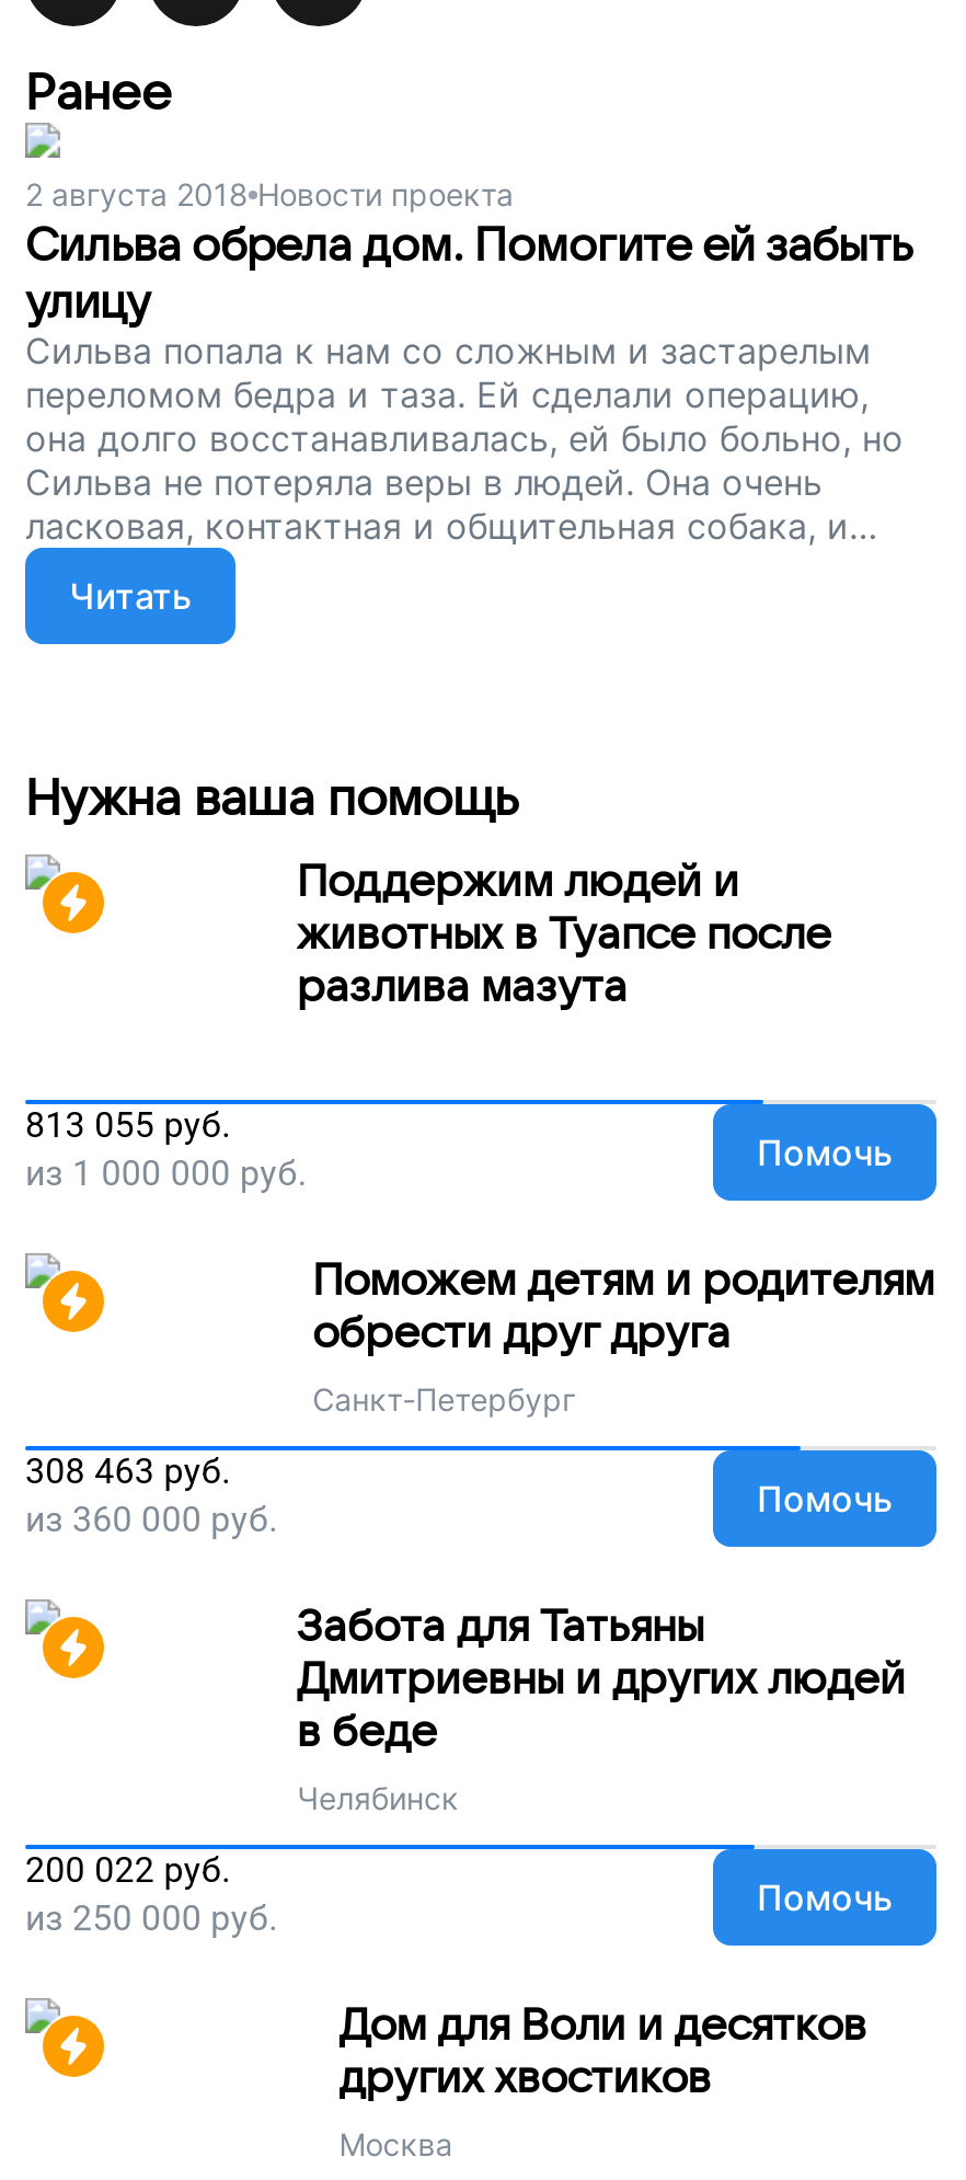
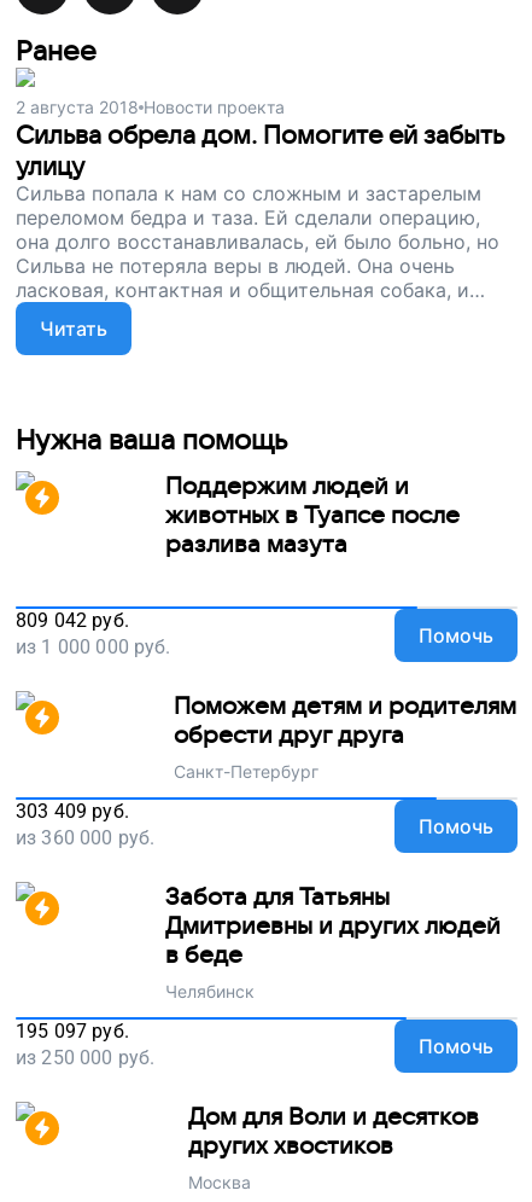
- 813 055 руб.
+ 809 042 руб.

- 308 463 руб.
+ 303 409 руб.

- 200 022 руб.
+ 195 097 руб.
